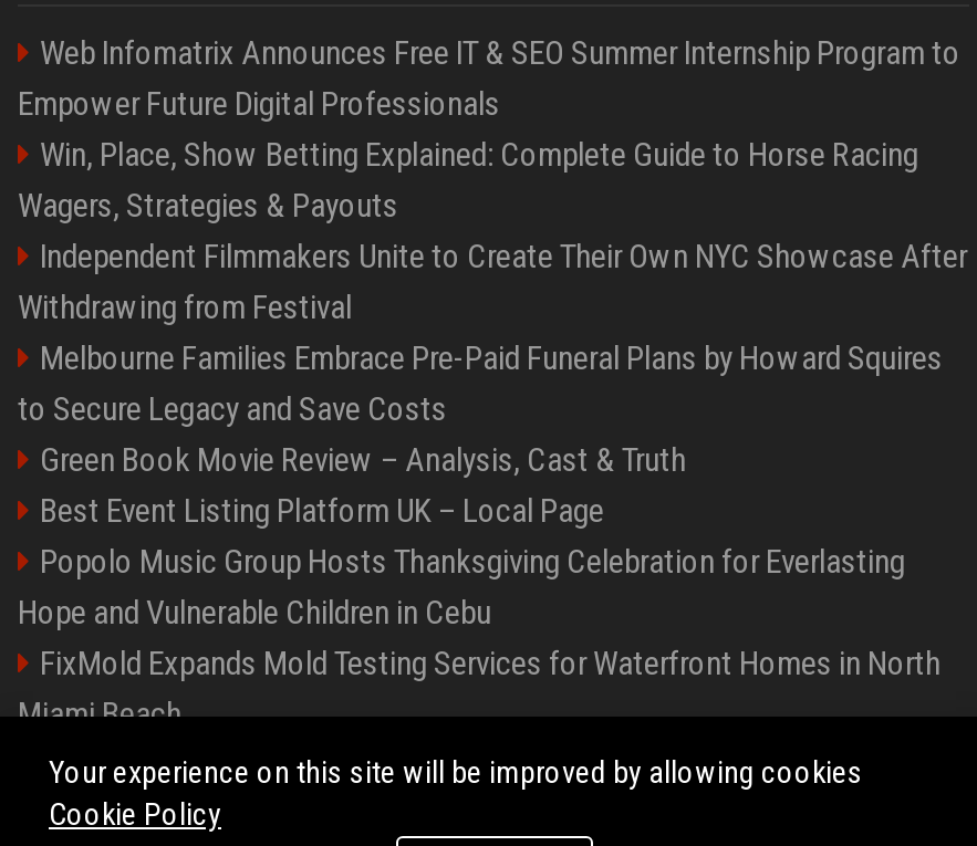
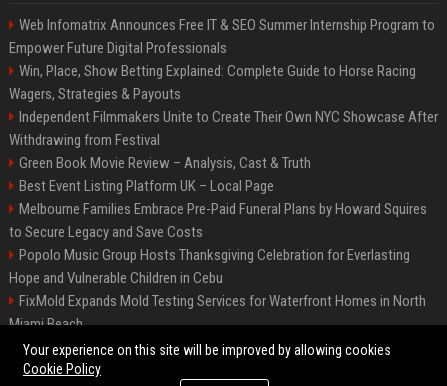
moved down: Melbourne Families Embrace Pre-Paid Funeral Plans by Howard Squires | to Secure Legacy and Save Costs

moved up: Green Book Movie Review – Analysis, Cast & Truth | Best Event Listing Platform UK – Local Page
